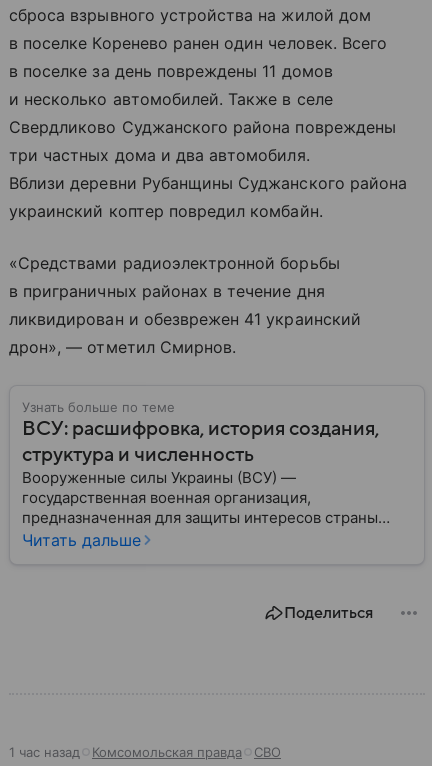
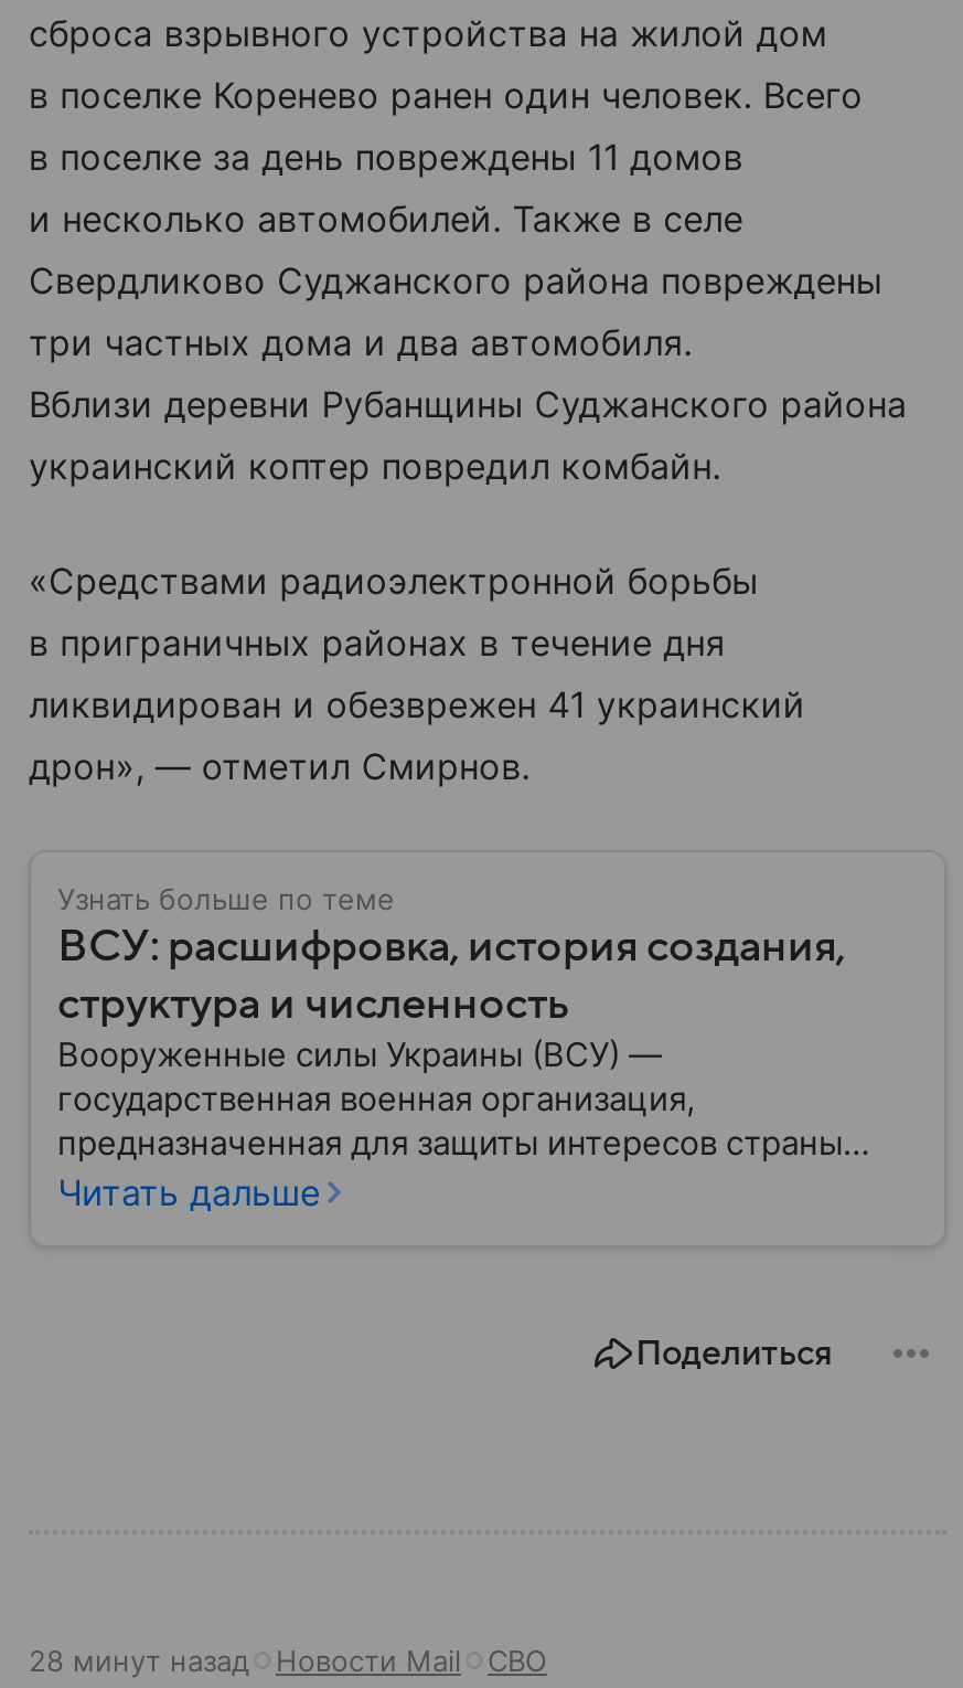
- 1 час назад
- Комсомольская правда
+ 28 минут назад
+ Новости Mail
